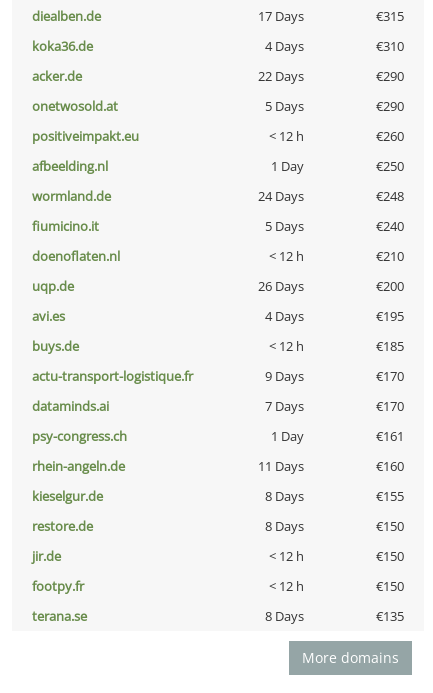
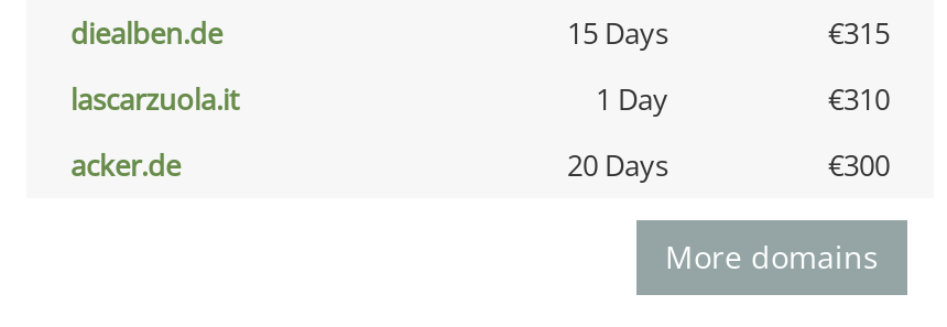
- 17 Days
+ 15 Days

- koka36.de
- 4 Days
+ lascarzuola.it
+ 1 Day

- 22 Days
- €290
- onetwosold.at
- 5 Days
- €290
- positiveimpakt.eu
- < 12 h
- €260
- afbeelding.nl
- 1 Day
- €250
- wormland.de
- 24 Days
- €248
- fiumicino.it
- 5 Days
- €240
- doenoflaten.nl
- < 12 h
- €210
- uqp.de
- 26 Days
- €200
- avi.es
- 4 Days
- €195
- buys.de
- < 12 h
- €185
- actu-transport-logistique.fr
- 9 Days
- €170
- dataminds.ai
- 7 Days
- €170
- psy-congress.ch
- 1 Day
- €161
- rhein-angeln.de
- 11 Days
- €160
- kieselgur.de
- 8 Days
- €155
- restore.de
- 8 Days
- €150
- jir.de
- < 12 h
- €150
- footpy.fr
- < 12 h
- €150
- terana.se
- 8 Days
- €135
+ 20 Days
+ €300
